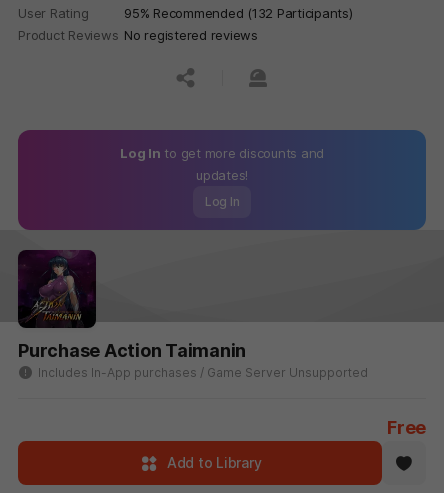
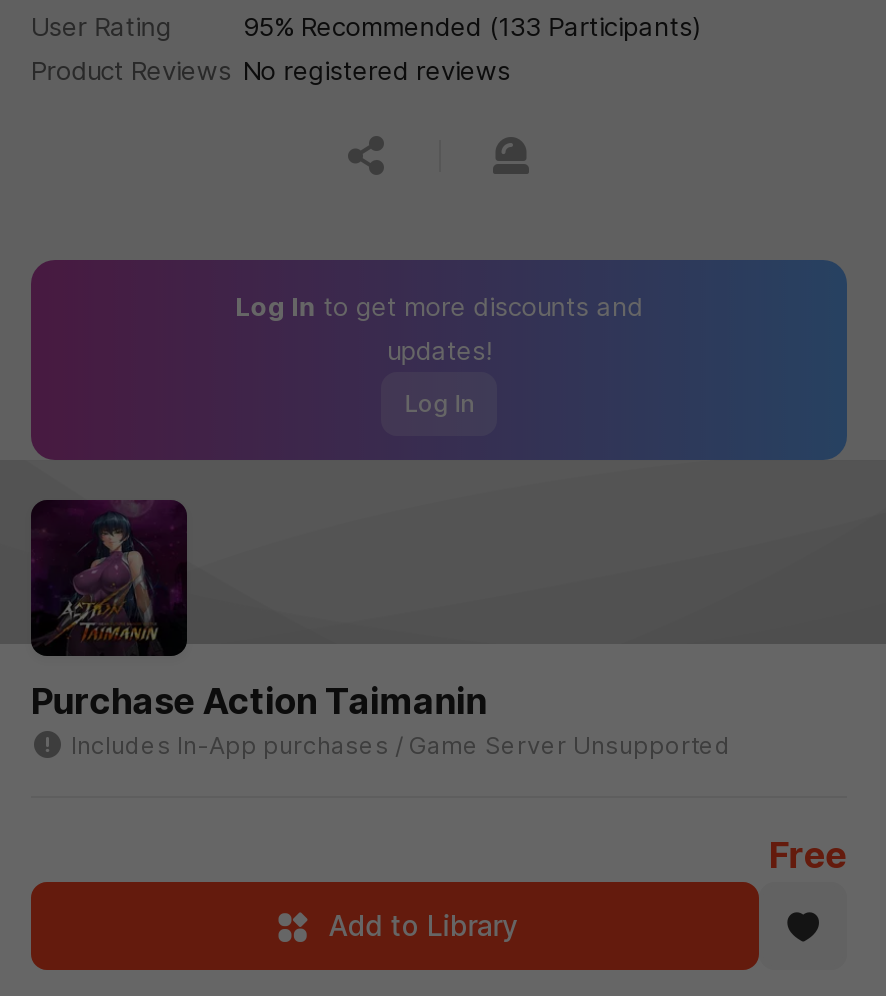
- 95% Recommended (132 Participants)
+ 95% Recommended (133 Participants)
